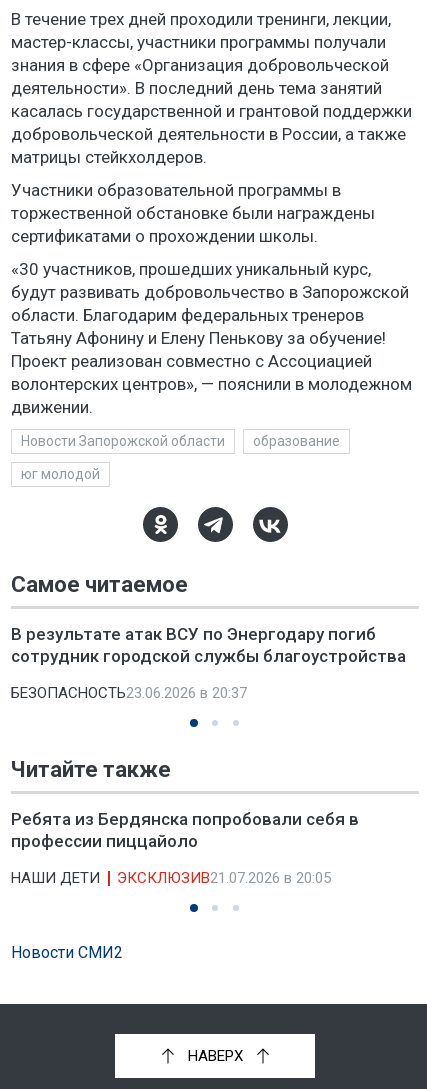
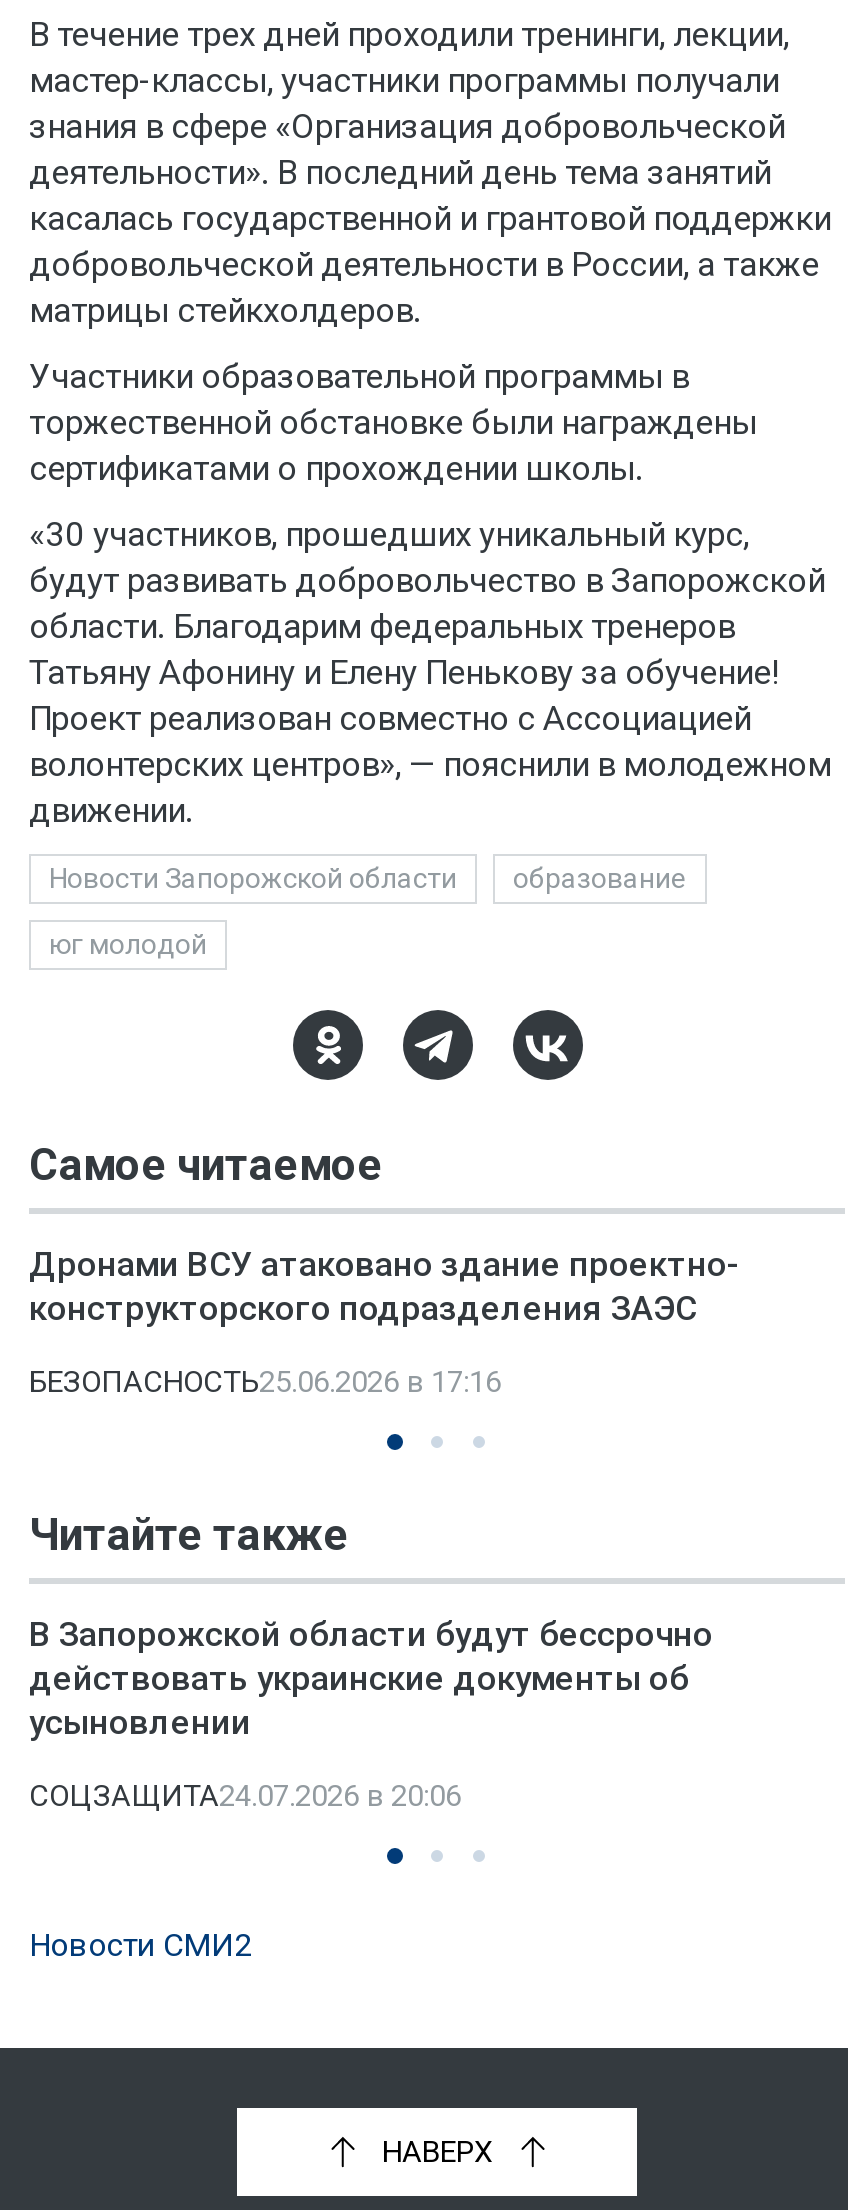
- В результате атак ВСУ по Энергодару погиб
- сотрудник городской службы благоустройства
+ Дронами ВСУ атаковано здание проектно-
+ конструкторского подразделения ЗАЭС

- БЕЗОПАСНОСТЬ23.06.2026 в 20:37
+ БЕЗОПАСНОСТЬ25.06.2026 в 17:16

- Ребята из Бердянска попробовали себя в
- профессии пиццайоло
+ В Запорожской области будут бессрочно
+ действовать украинские документы об
+ усыновлении

- НАШИ ДЕТИ
- ЭКСКЛЮЗИВ21.07.2026 в 20:05
+ СОЦЗАЩИТА24.07.2026 в 20:06
